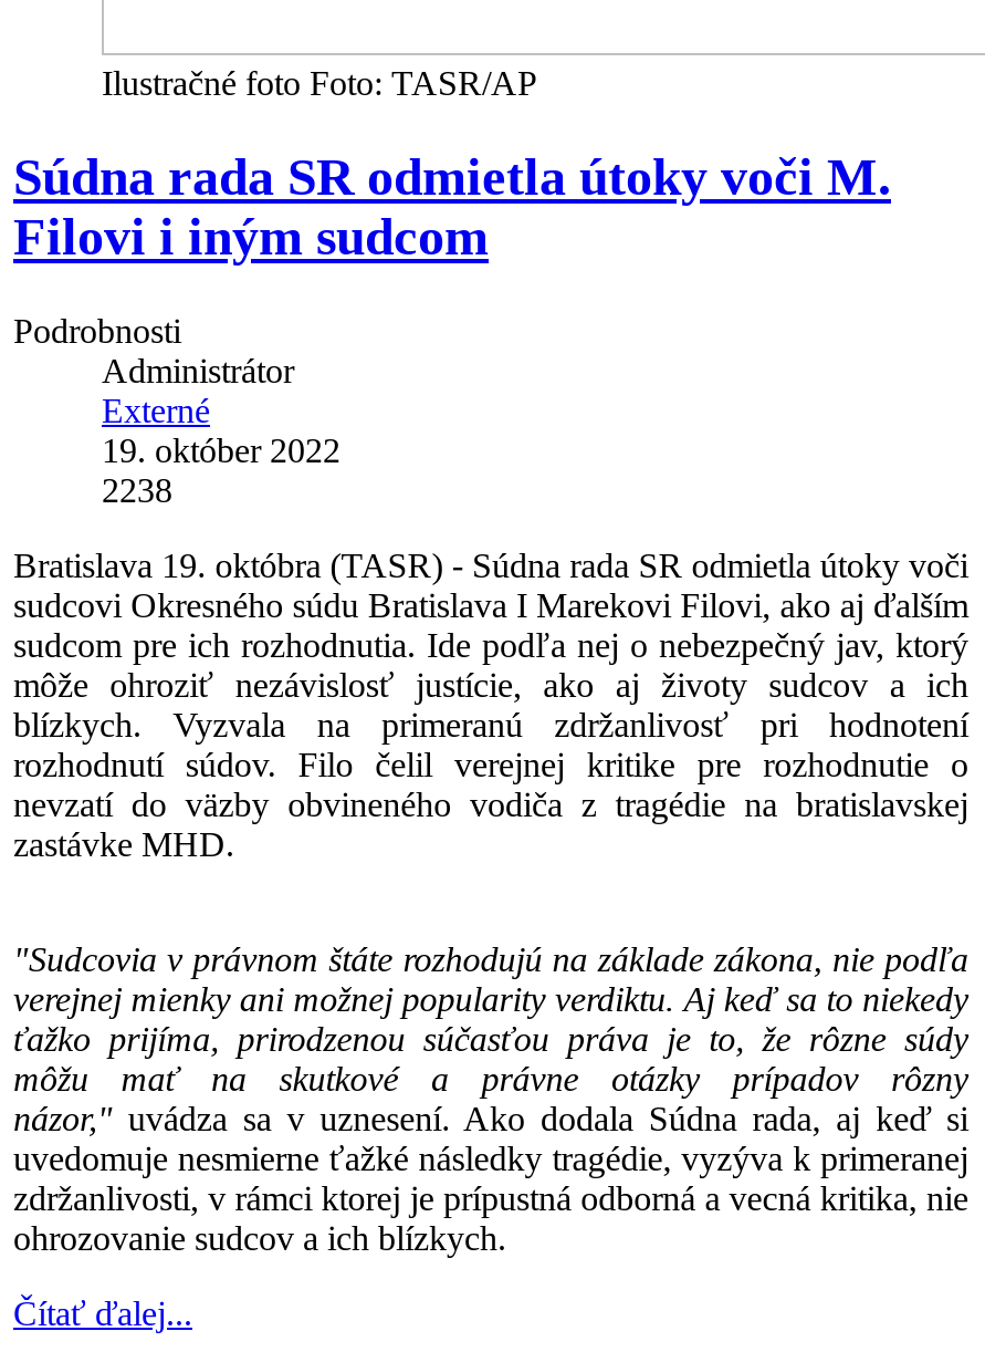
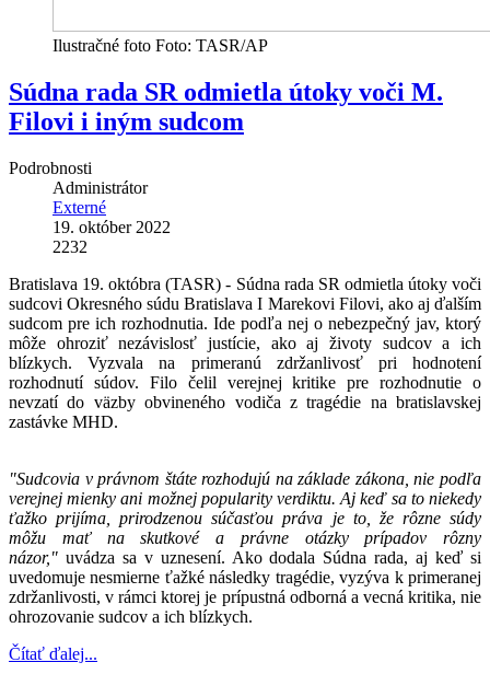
- 2238
+ 2232
